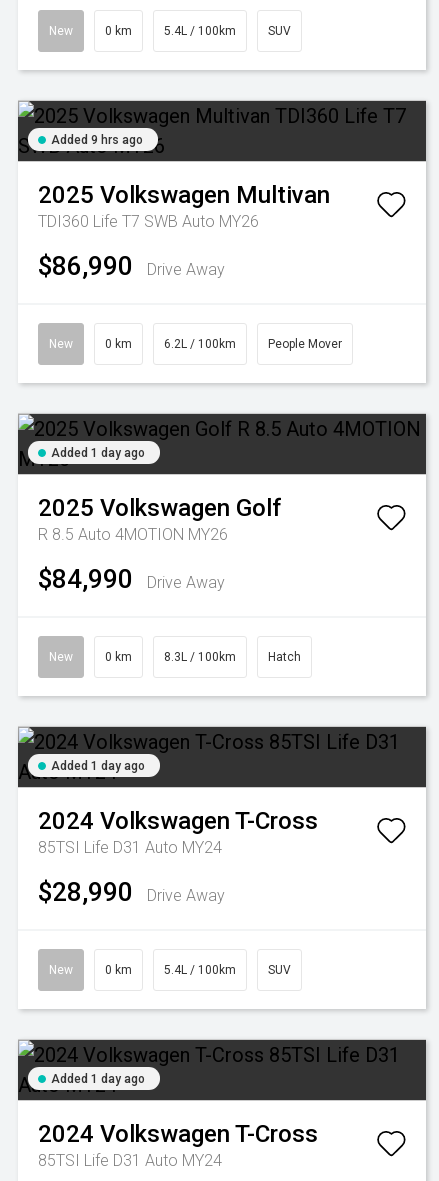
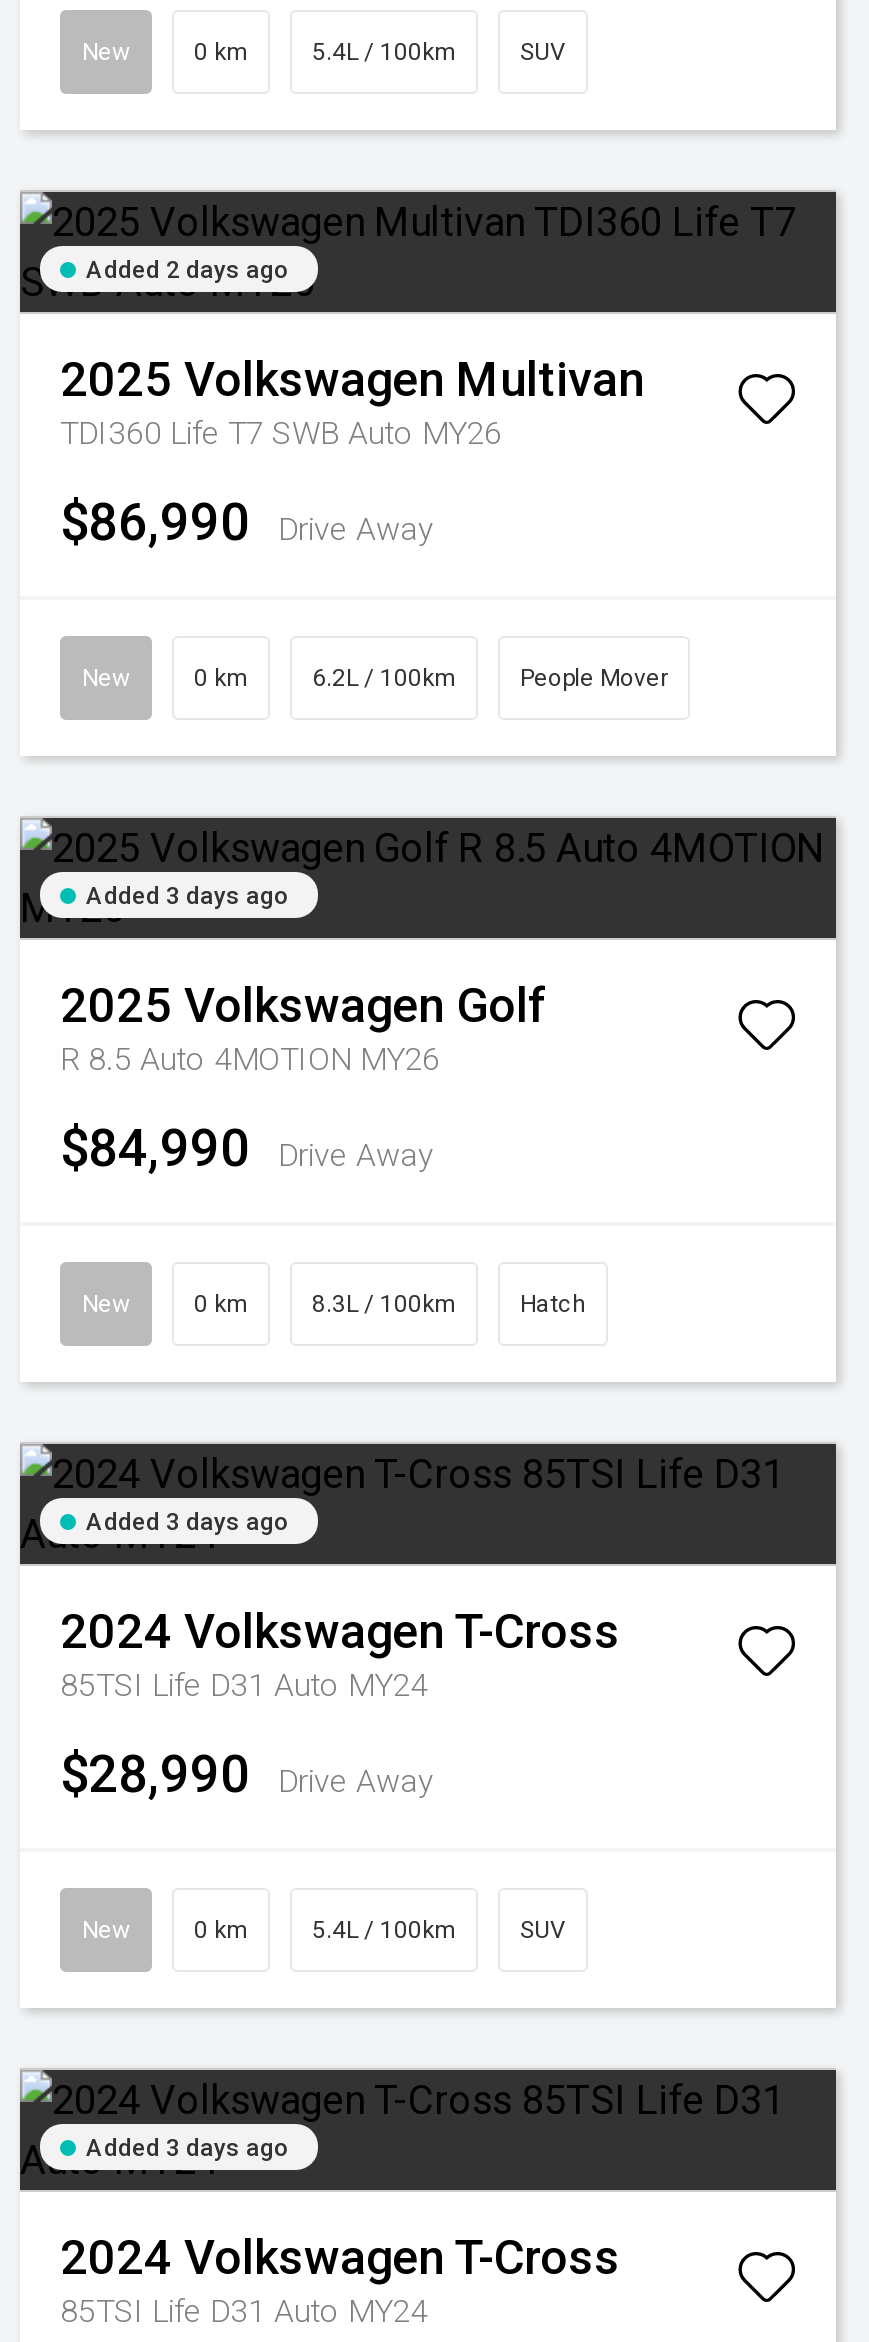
- Added 9 hrs ago
+ Added 2 days ago

- Added 1 day ago
+ Added 3 days ago

- Added 1 day ago
+ Added 3 days ago

- Added 1 day ago
+ Added 3 days ago
